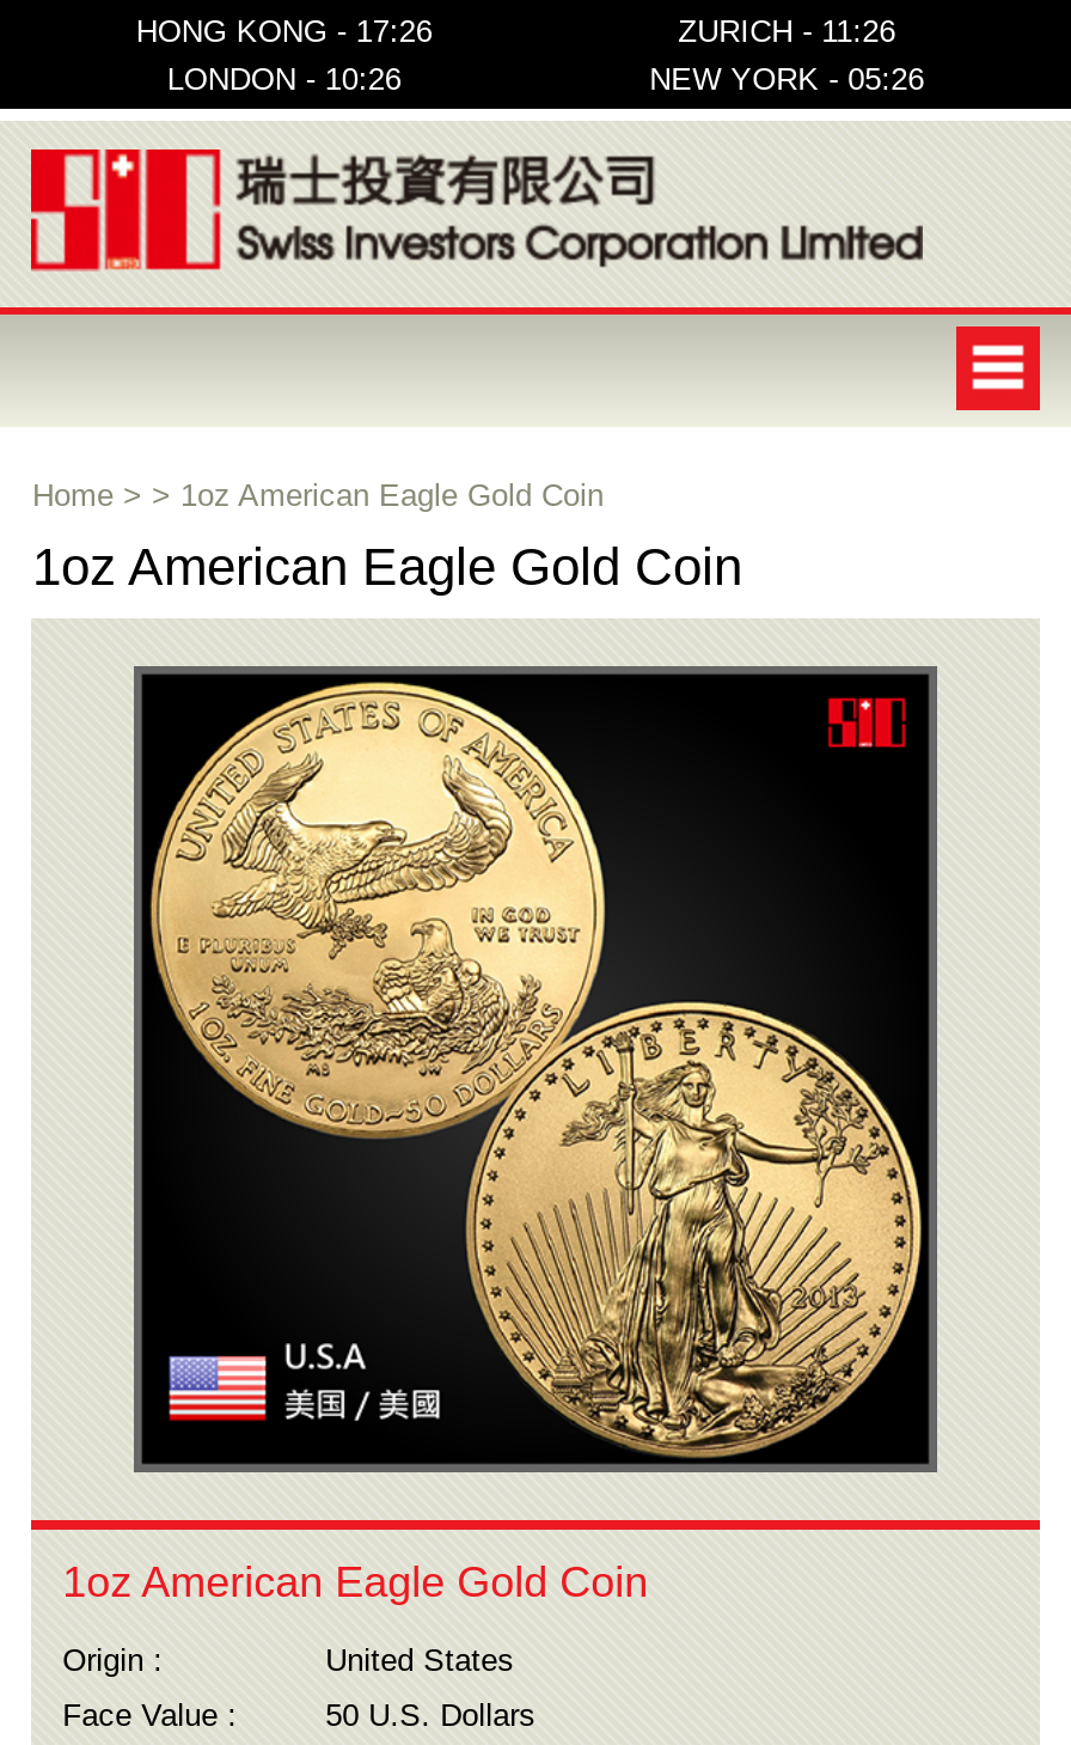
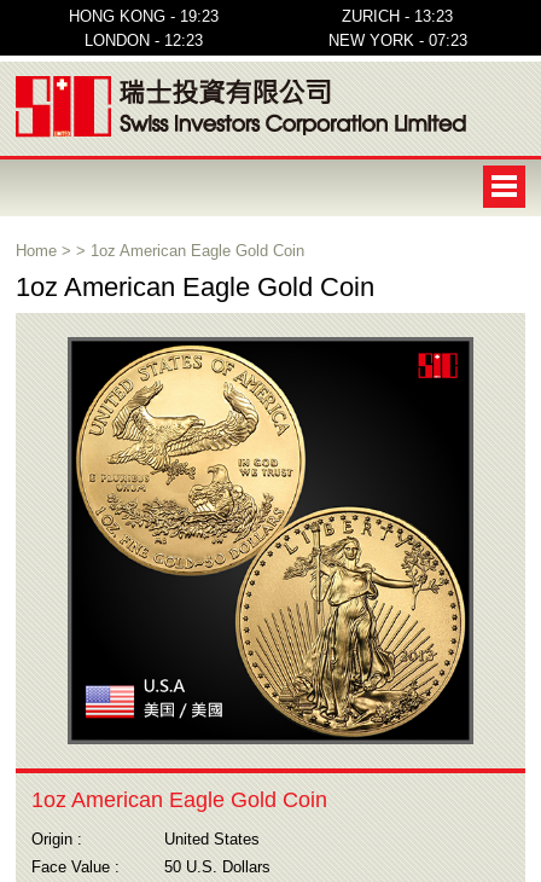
- HONG KONG - 17:26
+ HONG KONG - 19:23

- ZURICH - 11:26
+ ZURICH - 13:23

- LONDON - 10:26
+ LONDON - 12:23

- NEW YORK - 05:26
+ NEW YORK - 07:23
